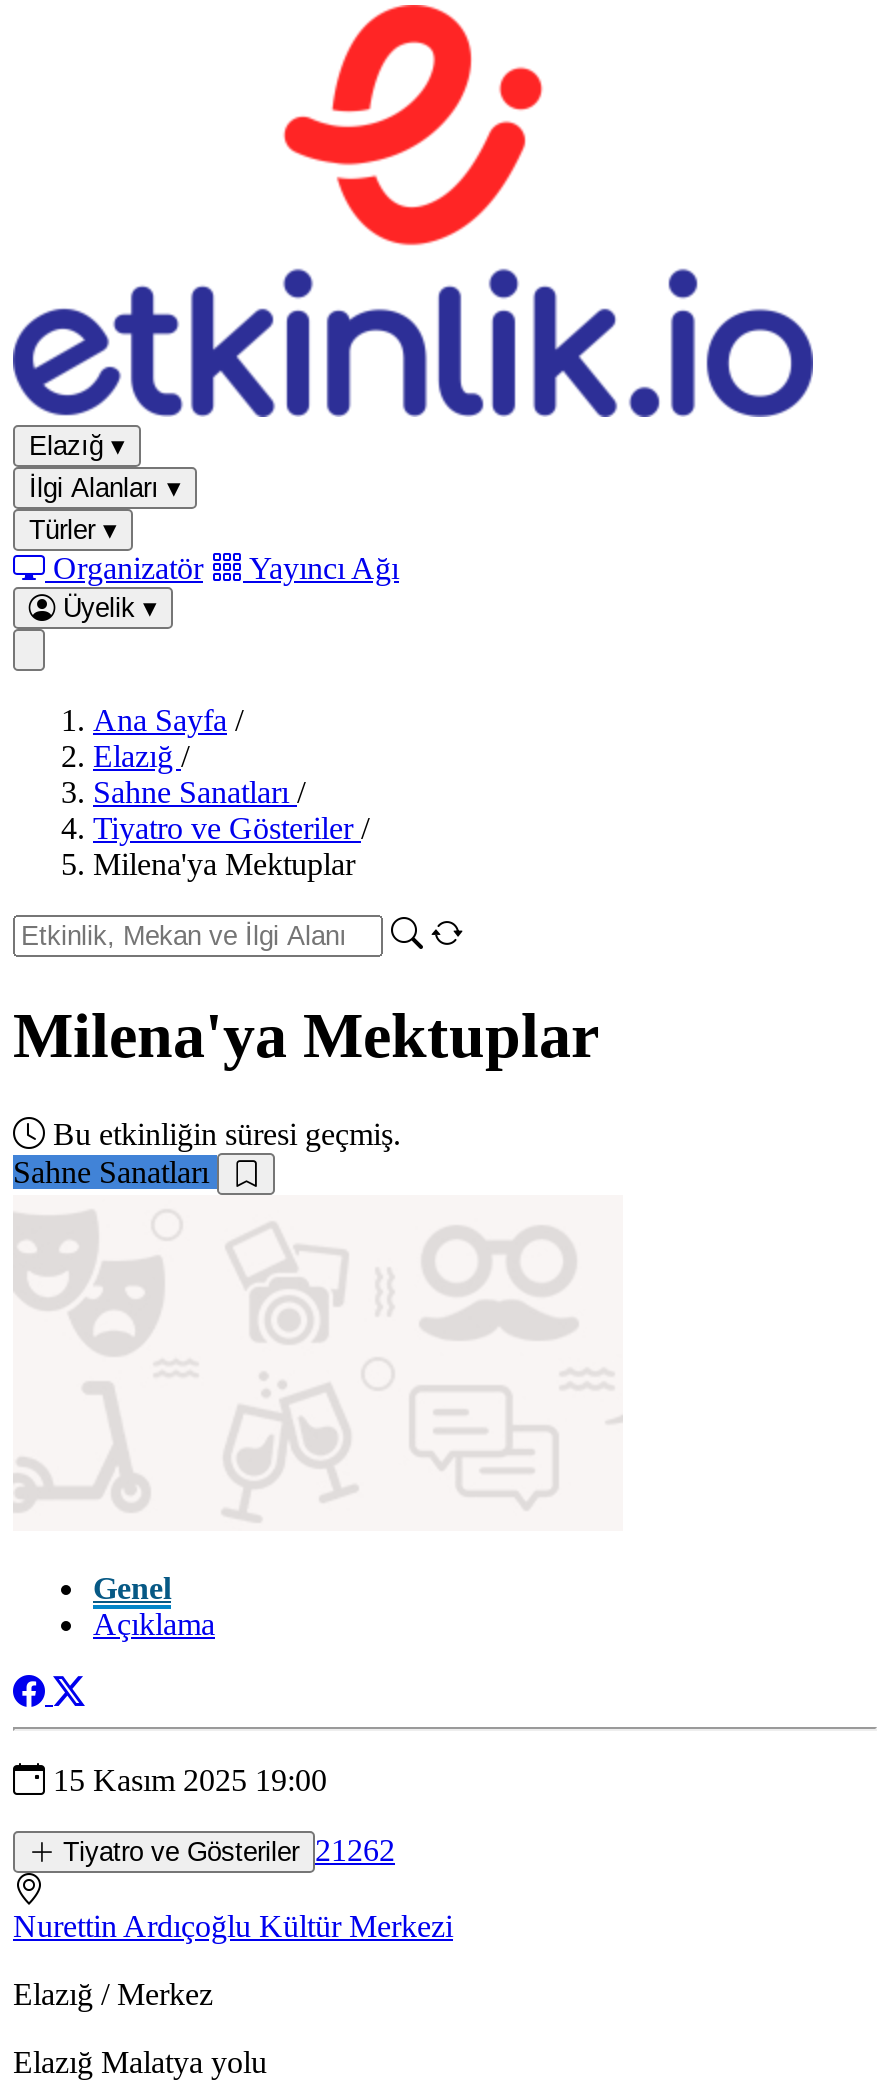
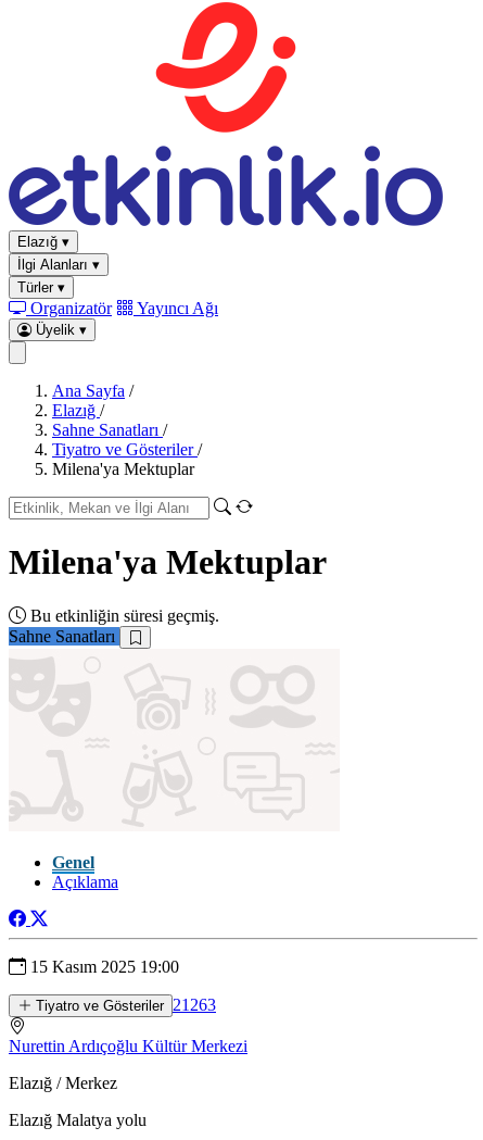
- Tiyatro ve Gösteriler 21262
+ Tiyatro ve Gösteriler 21263
